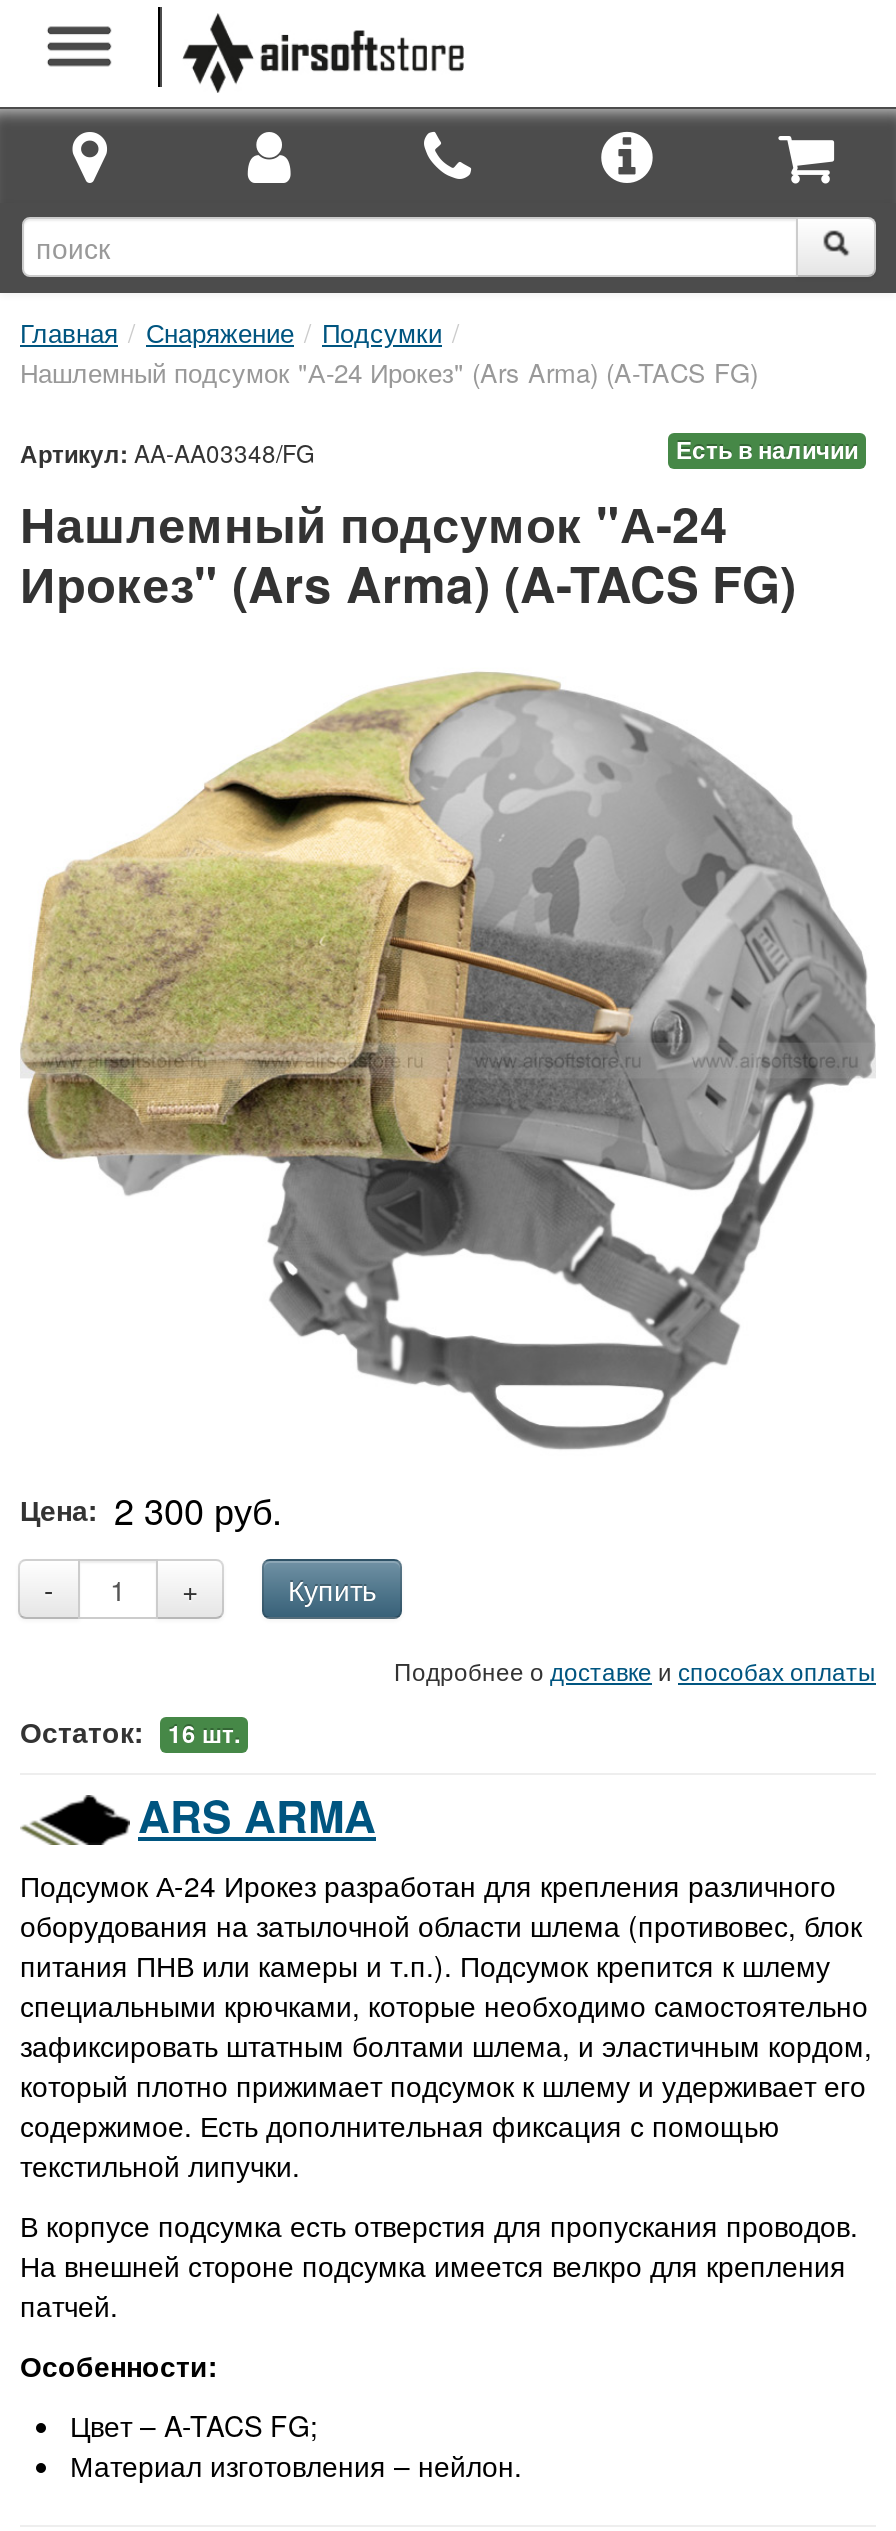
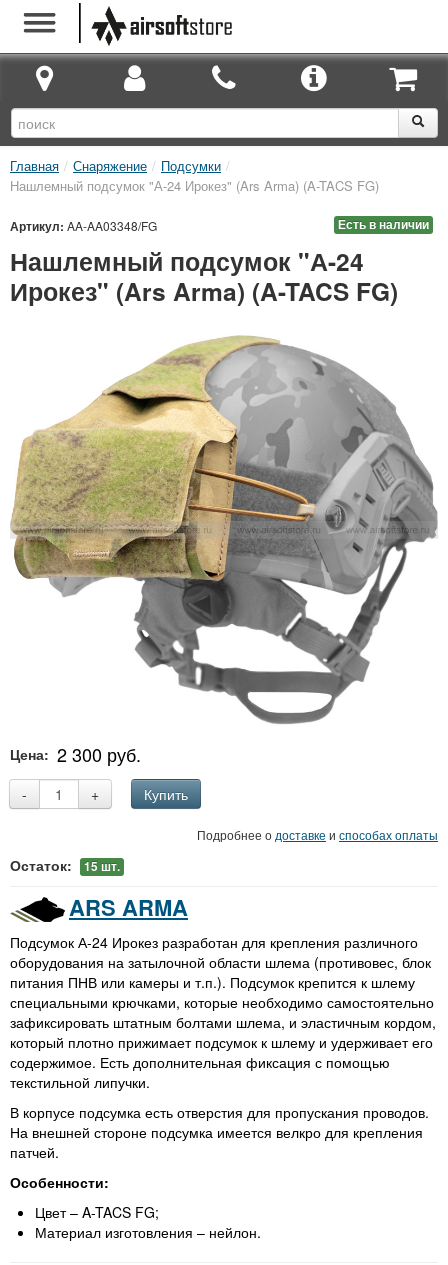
- Остаток: 16шт.
+ Остаток: 15шт.
